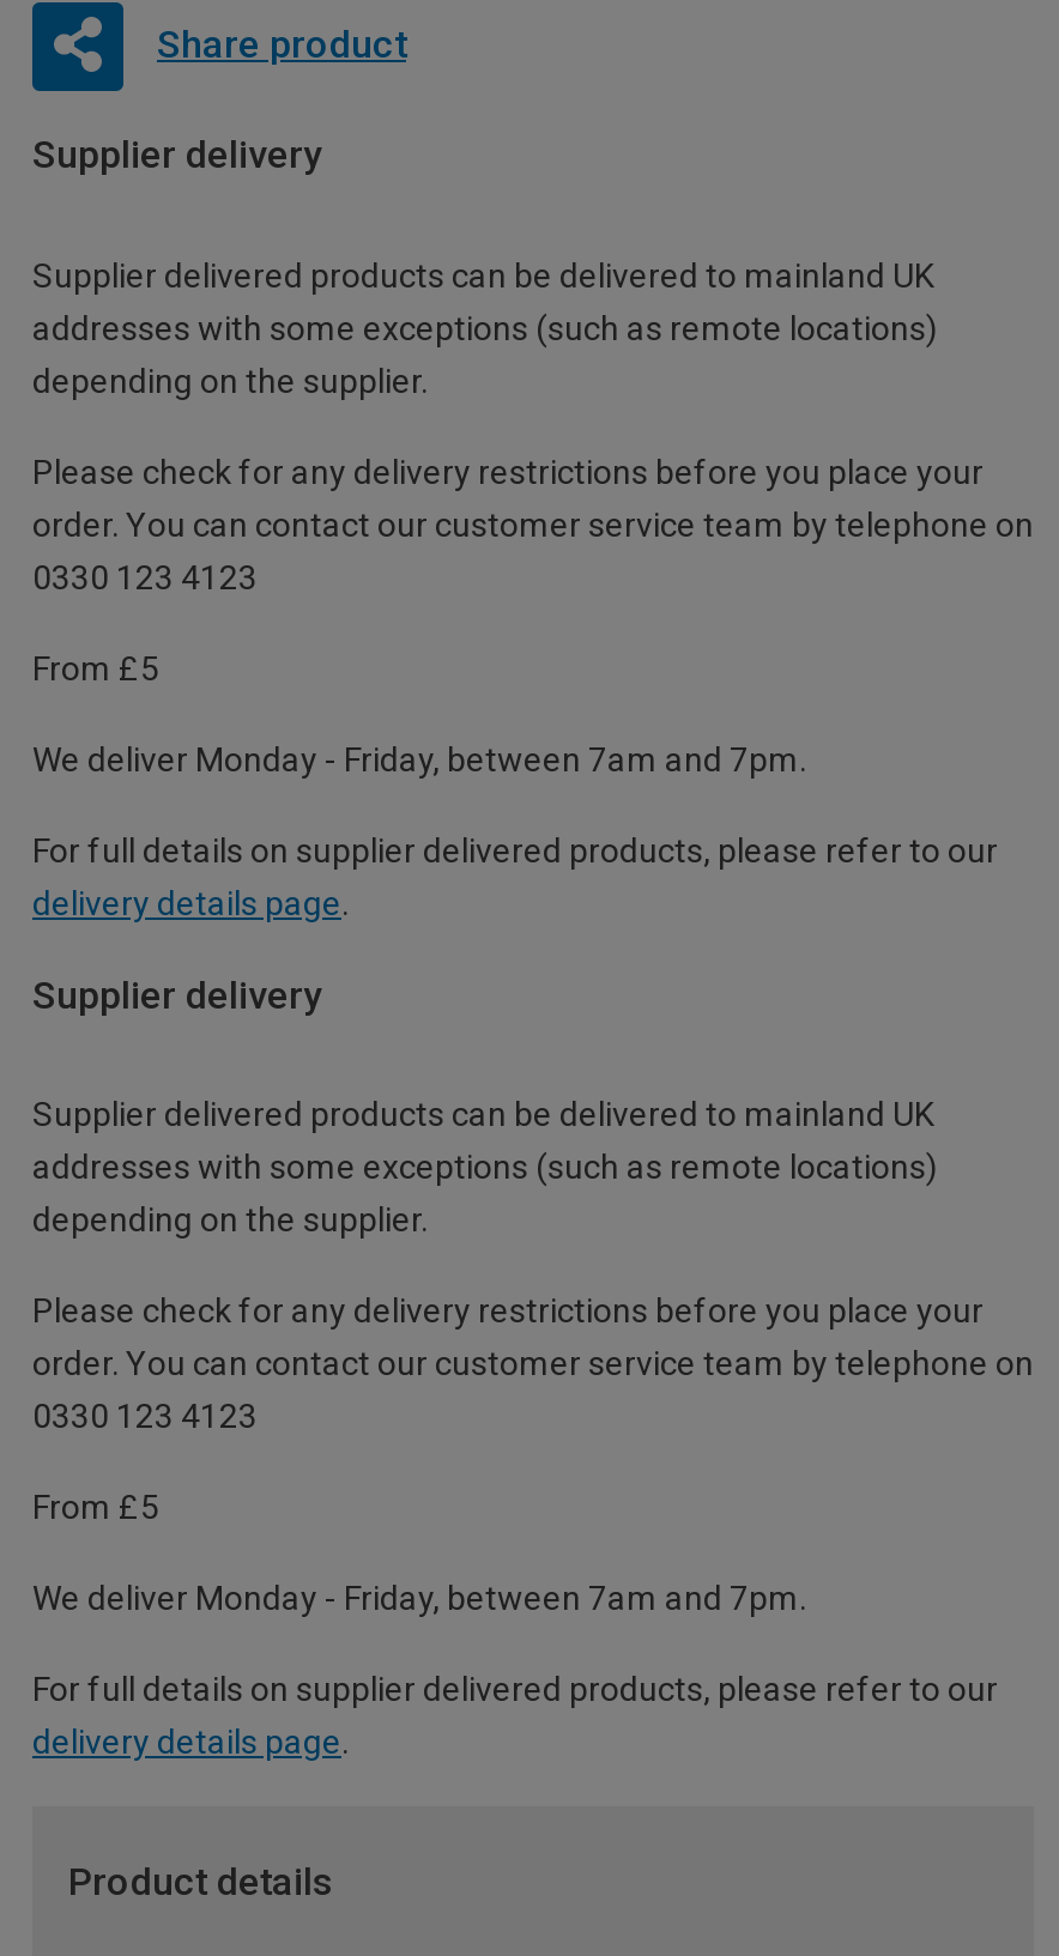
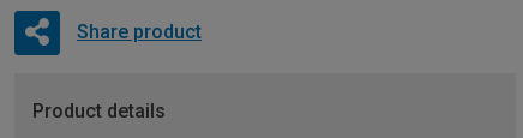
- Supplier delivery
- Supplier delivered products can be delivered to mainland UK
- addresses with some exceptions (such as remote locations)
- depending on the supplier.
- Please check for any delivery restrictions before you place your
- order. You can contact our customer service team by telephone on
- 0330 123 4123
- From £5
- We deliver Monday - Friday, between 7am and 7pm.
- For full details on supplier delivered products, please refer to our
- delivery details page.
- Supplier delivery
- Supplier delivered products can be delivered to mainland UK
- addresses with some exceptions (such as remote locations)
- depending on the supplier.
- Please check for any delivery restrictions before you place your
- order. You can contact our customer service team by telephone on
- 0330 123 4123
- From £5
- We deliver Monday - Friday, between 7am and 7pm.
- For full details on supplier delivered products, please refer to our
- delivery details page.
